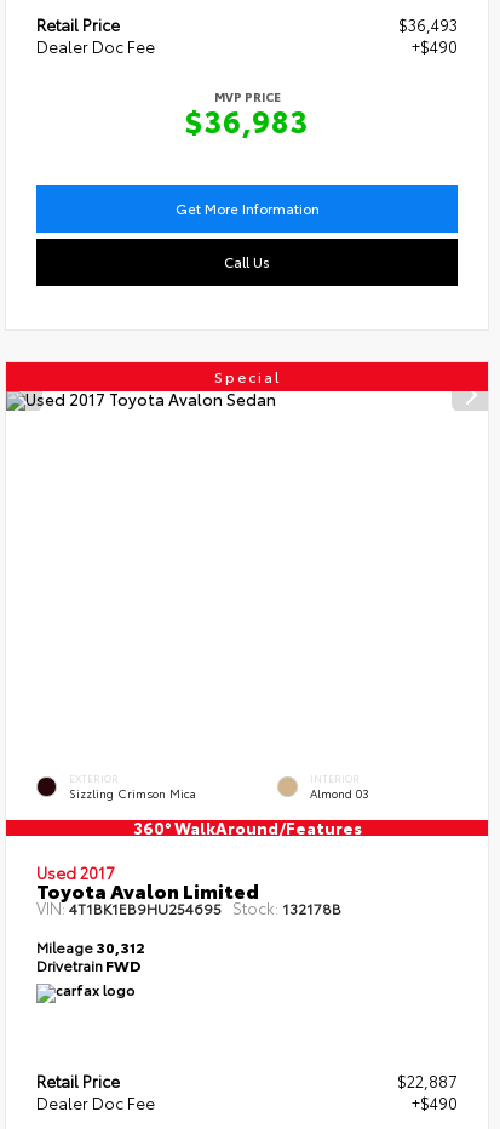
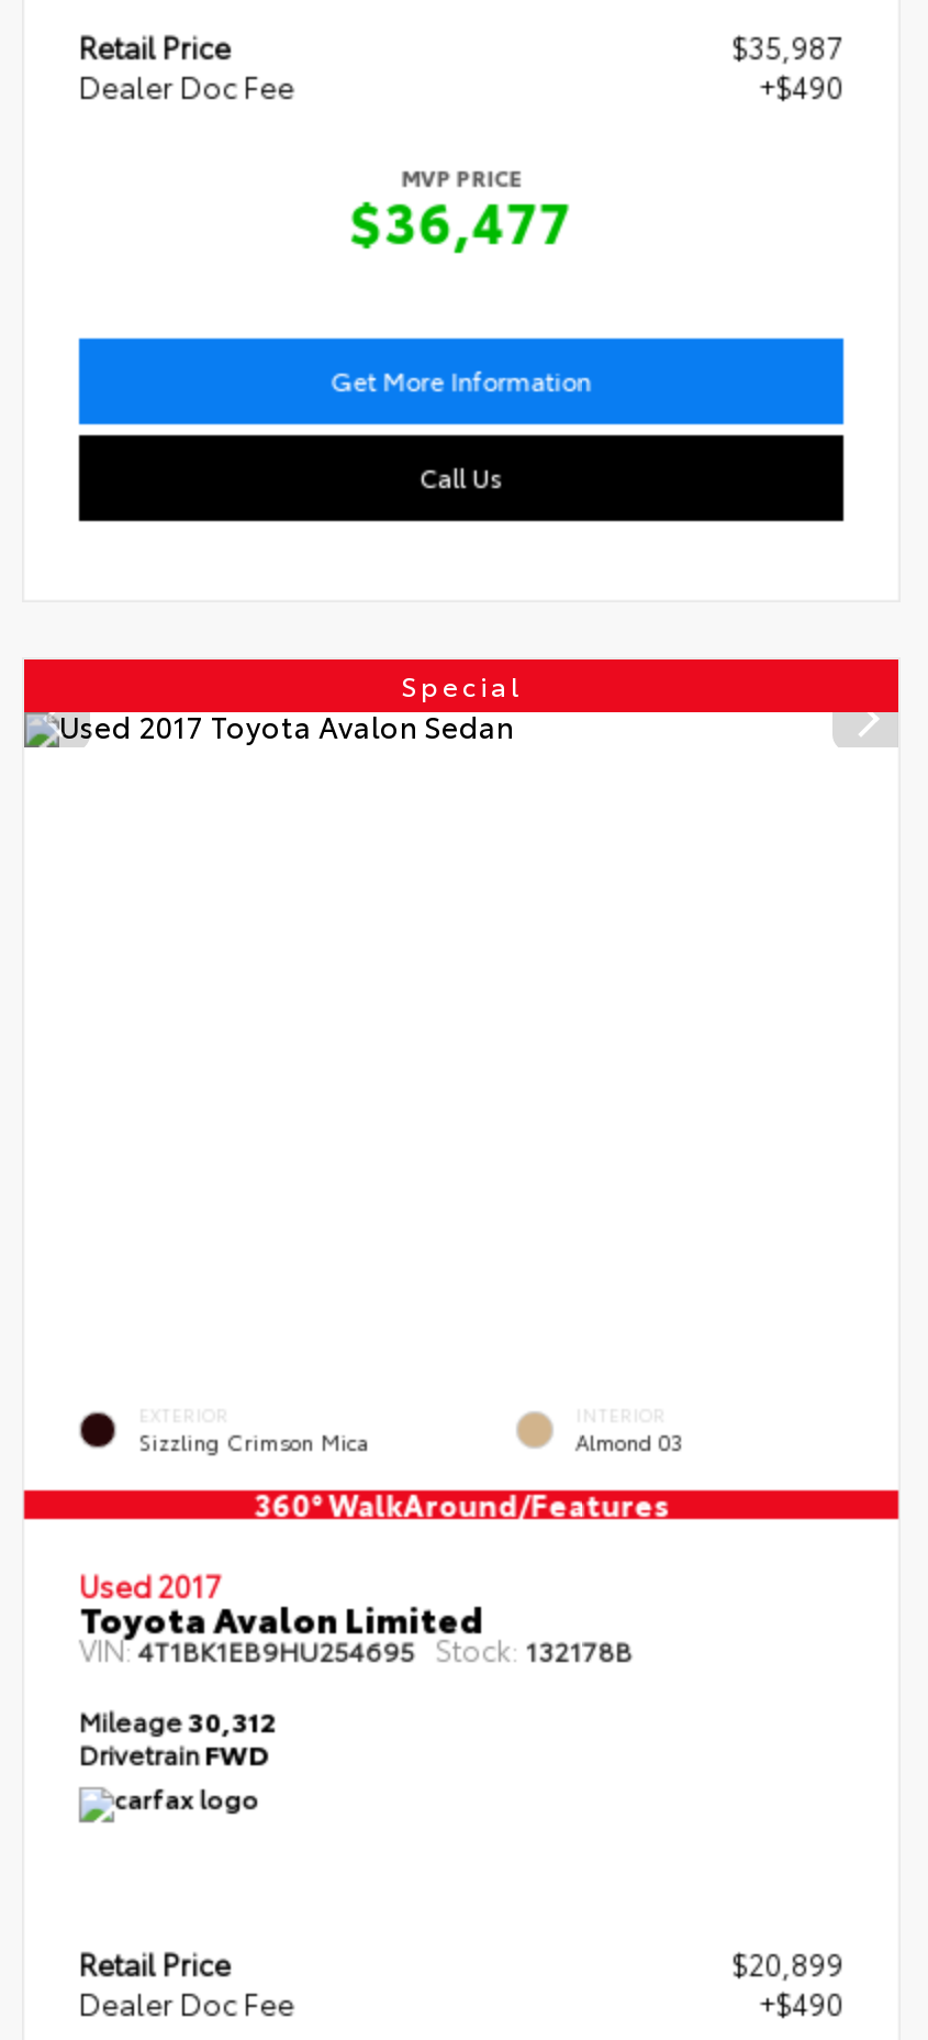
- $36,493
+ $35,987

- $36,983
+ $36,477

- $22,887
+ $20,899
